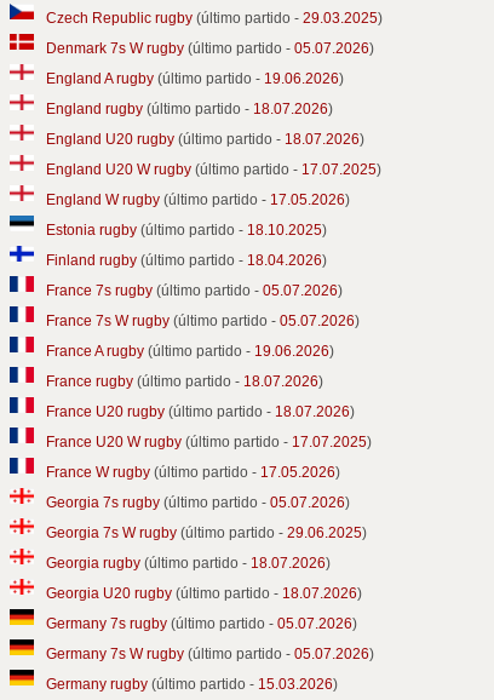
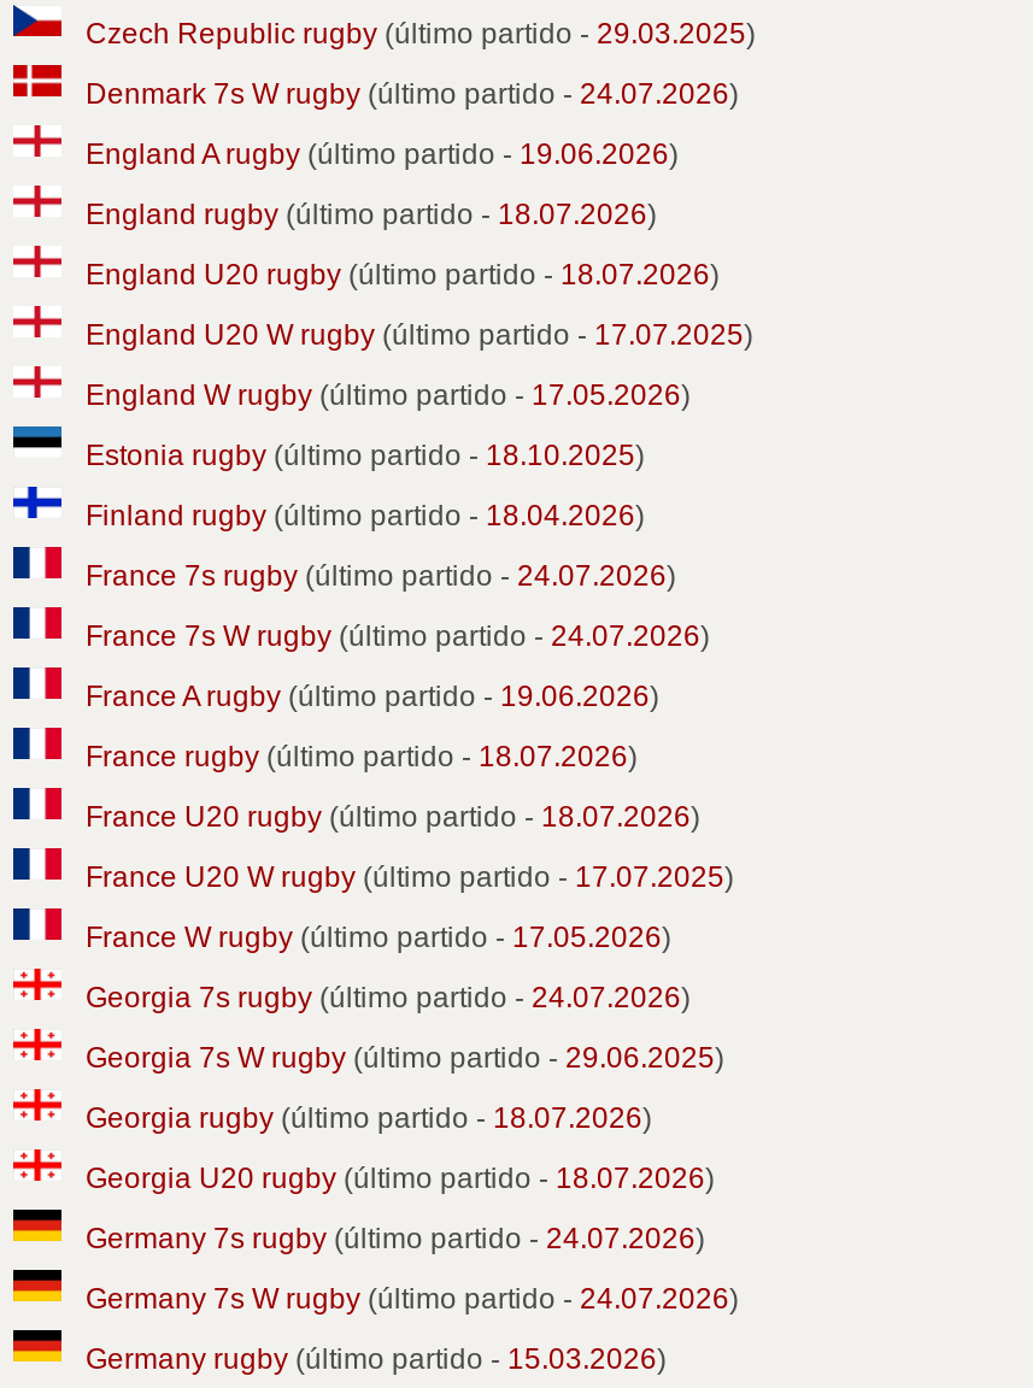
- Denmark 7s W rugby (último partido - 05.07.2026)
+ Denmark 7s W rugby (último partido - 24.07.2026)

- France 7s rugby (último partido - 05.07.2026)
+ France 7s rugby (último partido - 24.07.2026)

- France 7s W rugby (último partido - 05.07.2026)
+ France 7s W rugby (último partido - 24.07.2026)

- Georgia 7s rugby (último partido - 05.07.2026)
+ Georgia 7s rugby (último partido - 24.07.2026)

- Germany 7s rugby (último partido - 05.07.2026)
+ Germany 7s rugby (último partido - 24.07.2026)

- Germany 7s W rugby (último partido - 05.07.2026)
+ Germany 7s W rugby (último partido - 24.07.2026)
